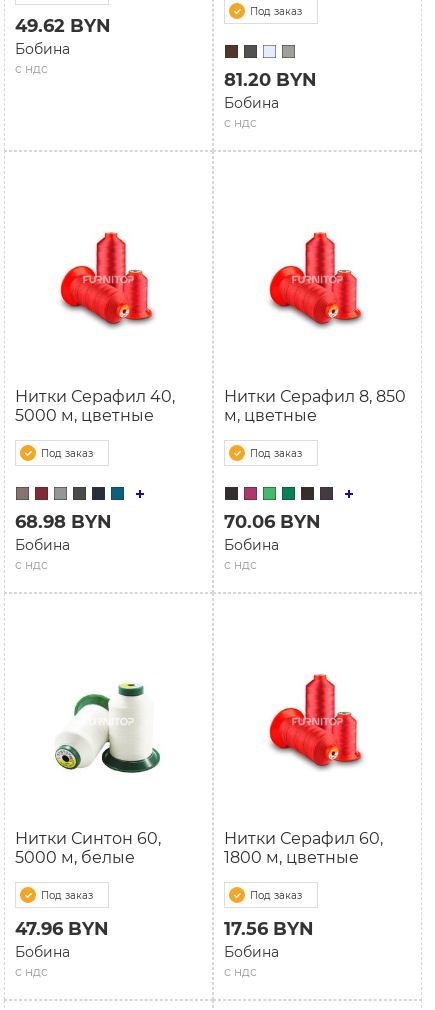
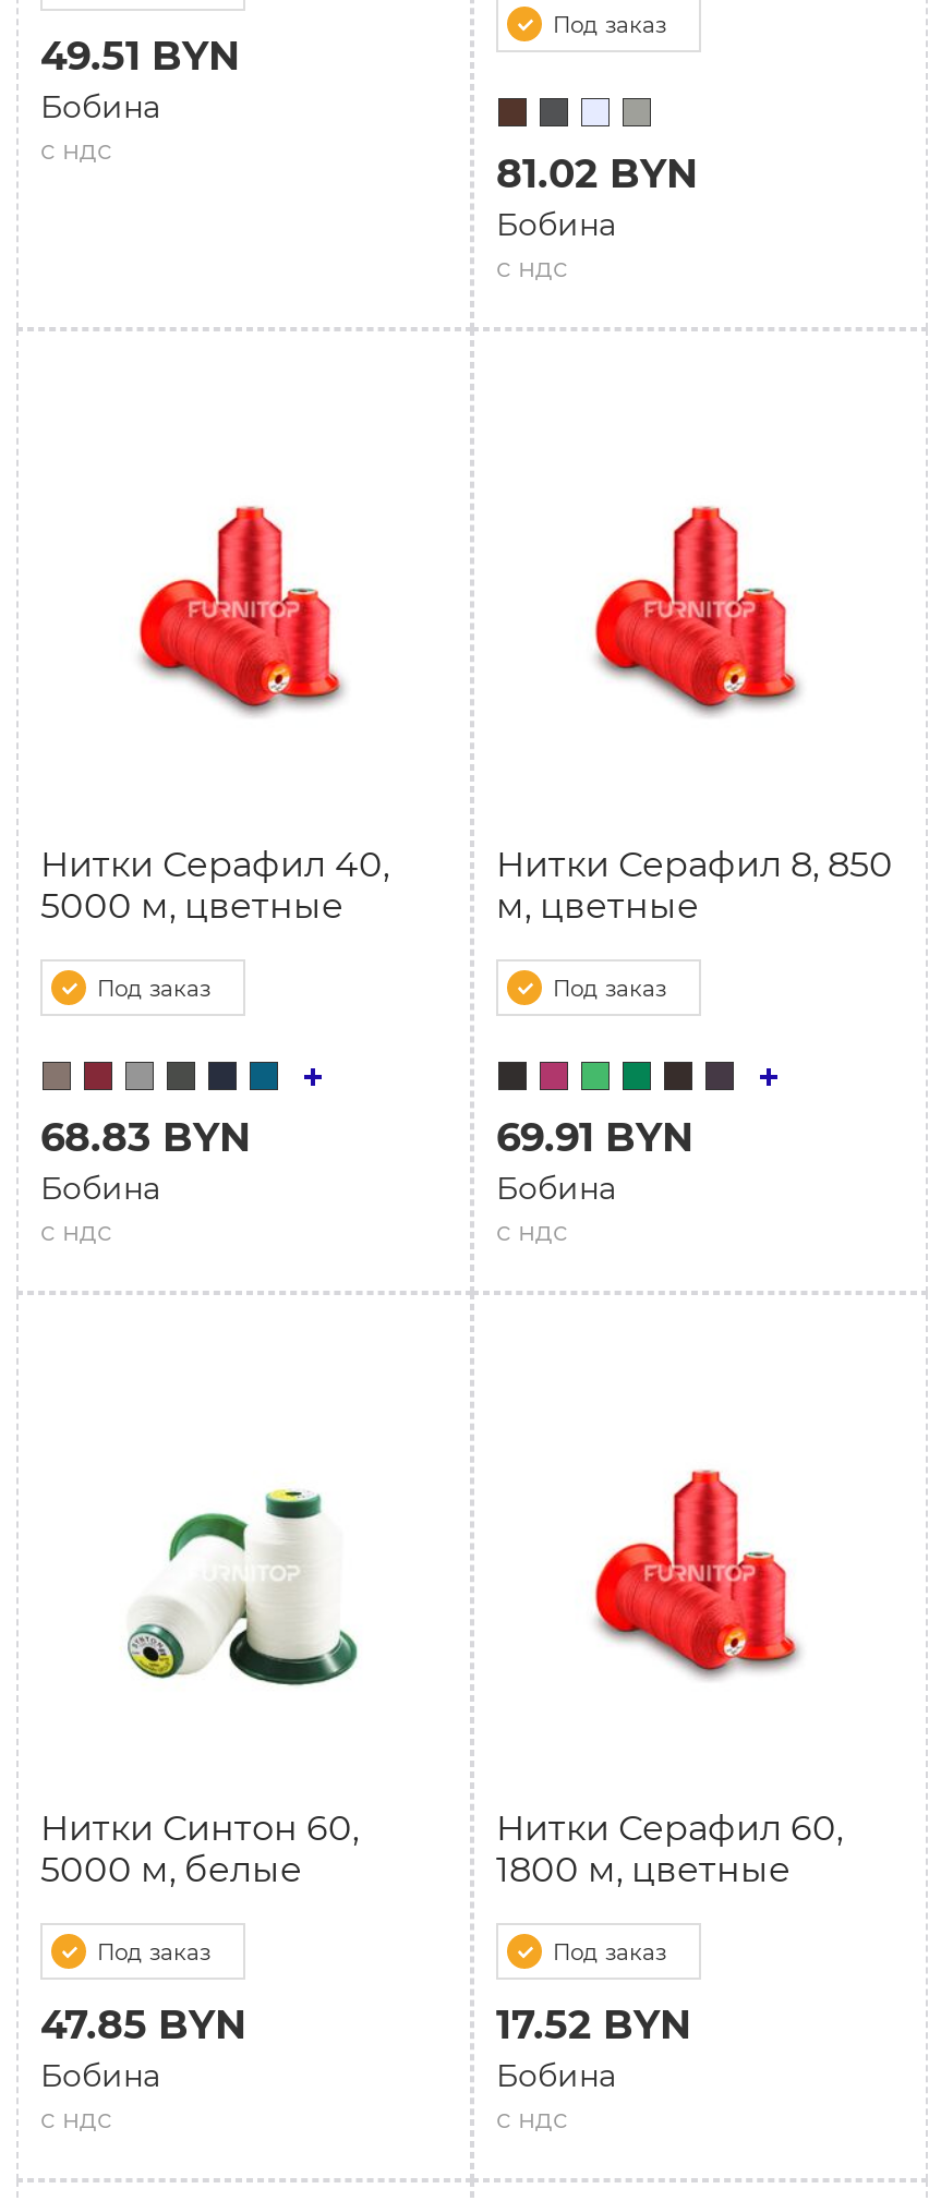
- 49.62 BYN
+ 49.51 BYN

- 81.20 BYN
+ 81.02 BYN

- 68.98 BYN
+ 68.83 BYN

- 70.06 BYN
+ 69.91 BYN

- 47.96 BYN
+ 47.85 BYN

- 17.56 BYN
+ 17.52 BYN
